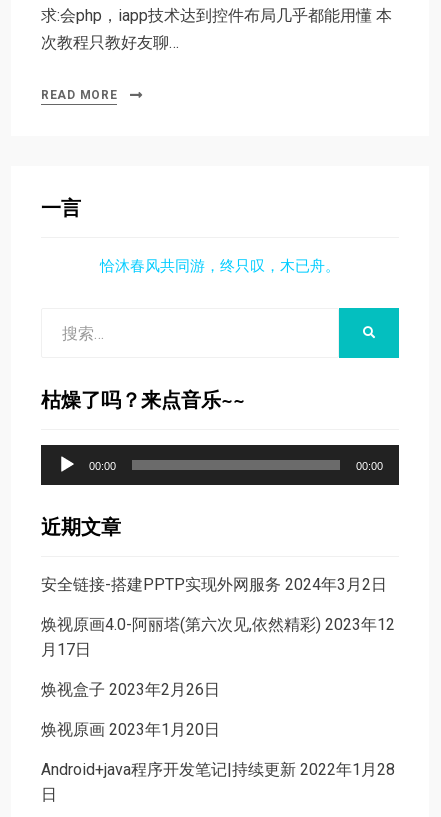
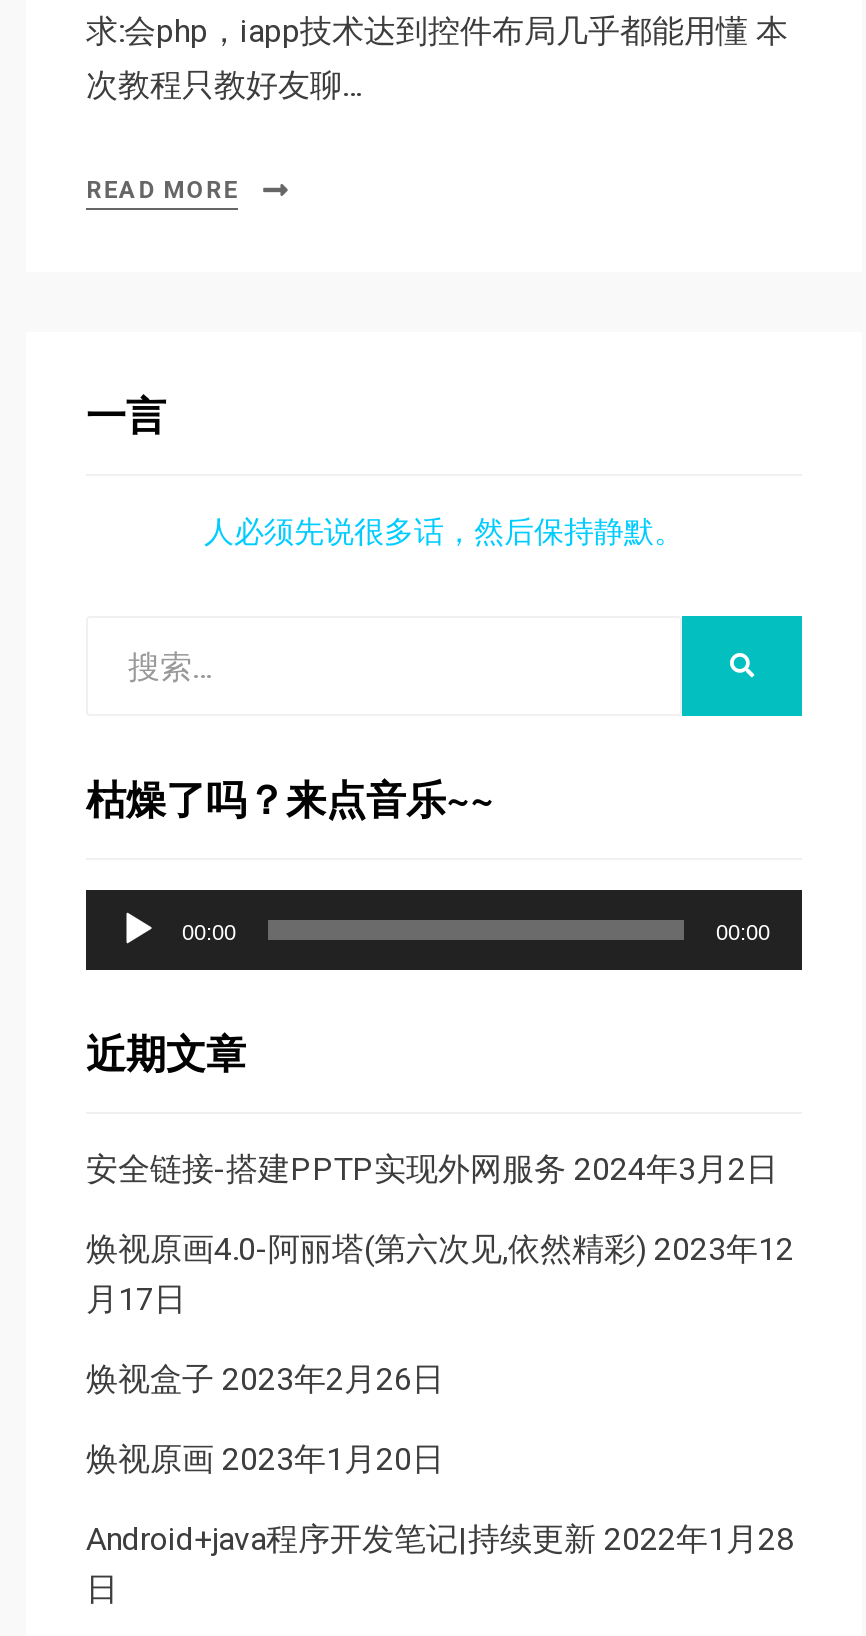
- 恰沐春风共同游，终只叹，木已舟。
+ 人必须先说很多话，然后保持静默。
